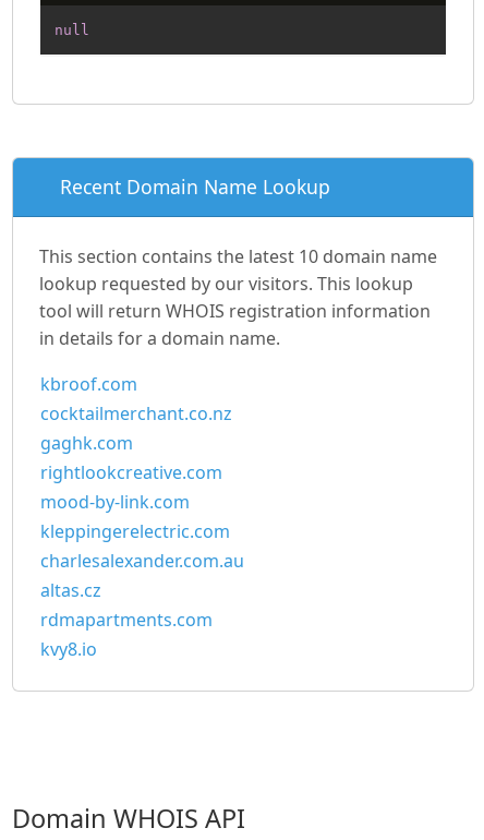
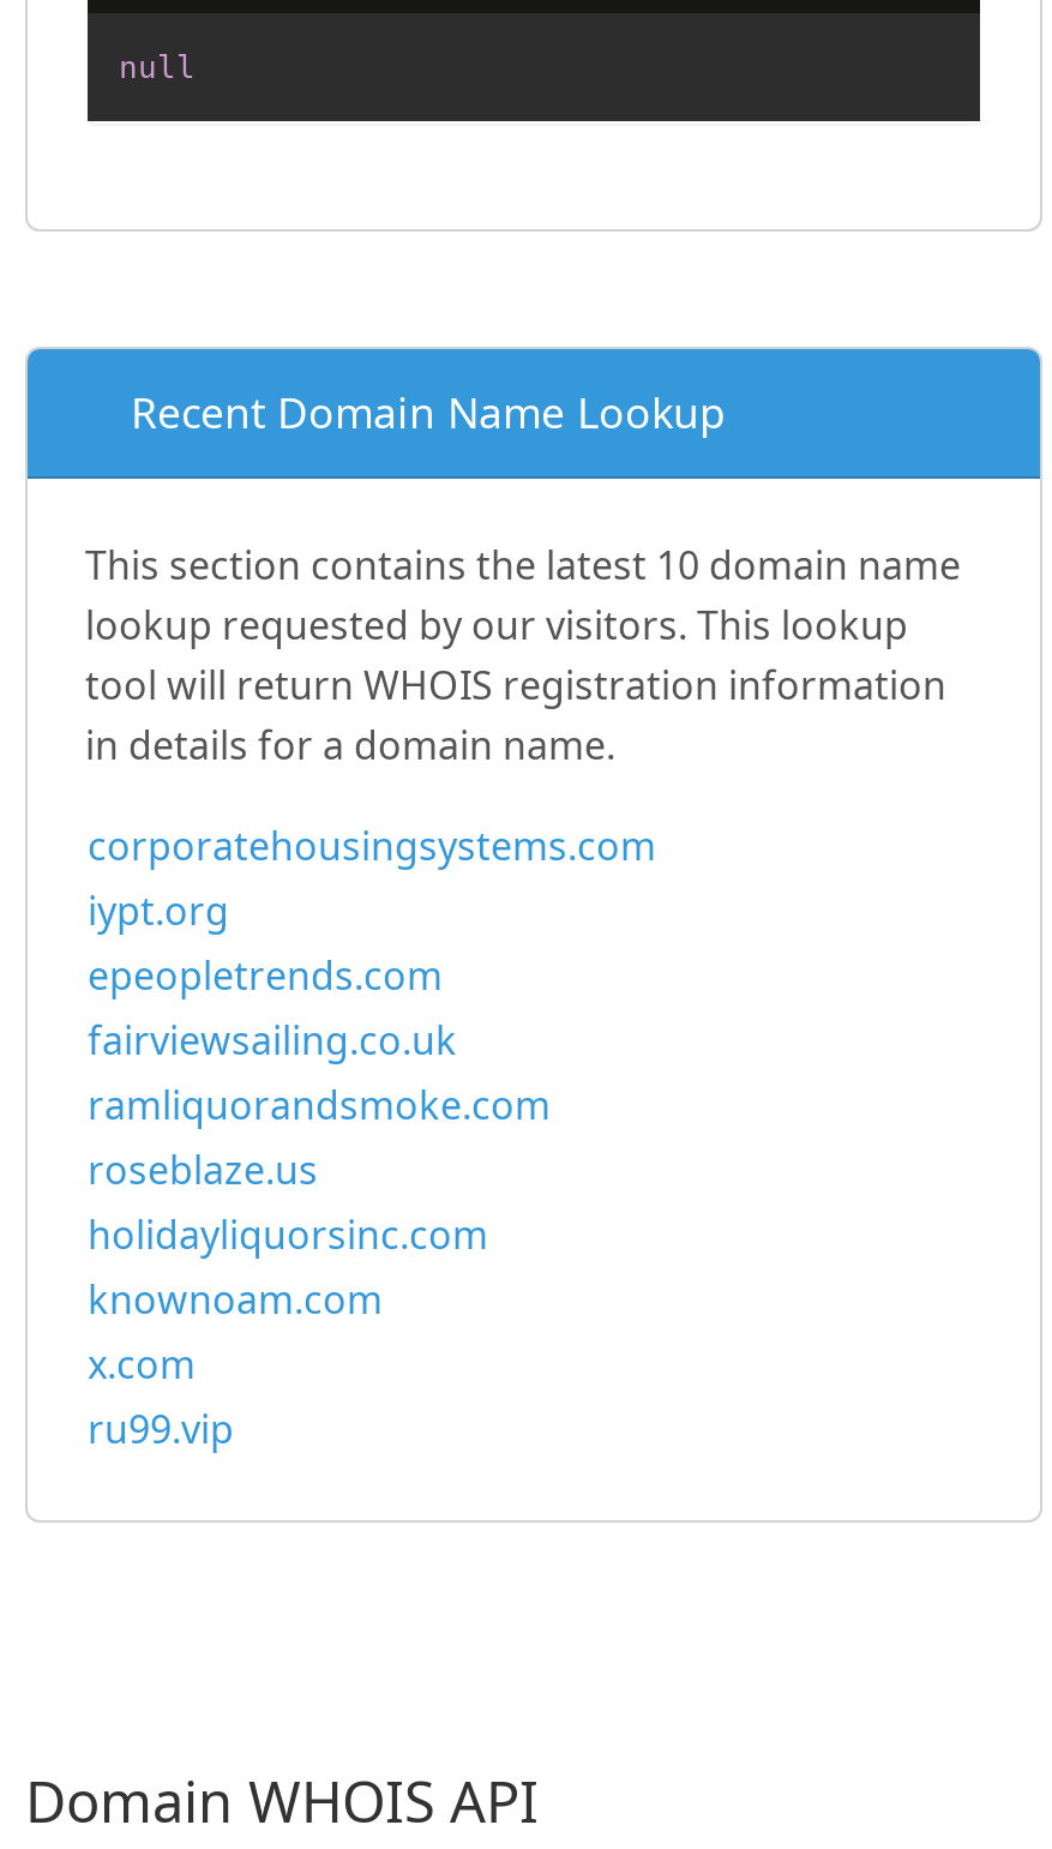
- kbroof.com
- cocktailmerchant.co.nz
- gaghk.com
- rightlookcreative.com
- mood-by-link.com
- kleppingerelectric.com
- charlesalexander.com.au
- altas.cz
- rdmapartments.com
- kvy8.io
+ corporatehousingsystems.com
+ iypt.org
+ epeopletrends.com
+ fairviewsailing.co.uk
+ ramliquorandsmoke.com
+ roseblaze.us
+ holidayliquorsinc.com
+ knownoam.com
+ x.com
+ ru99.vip
